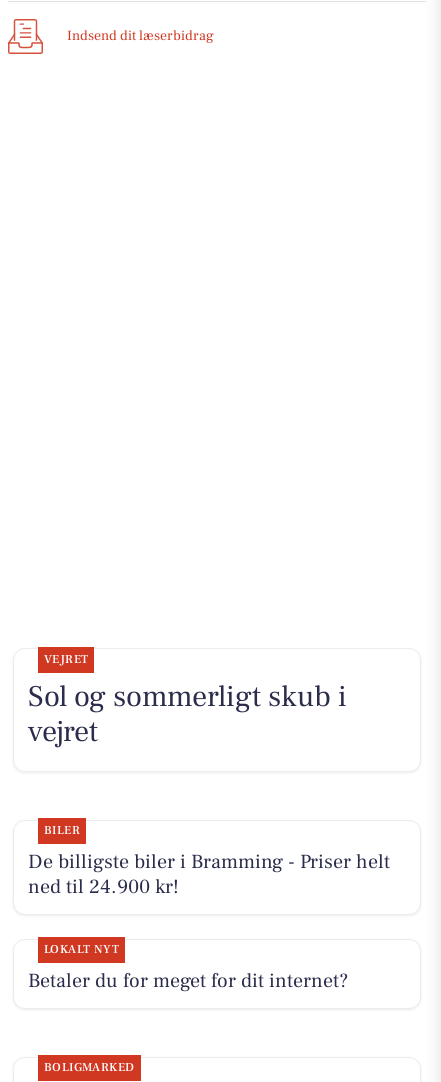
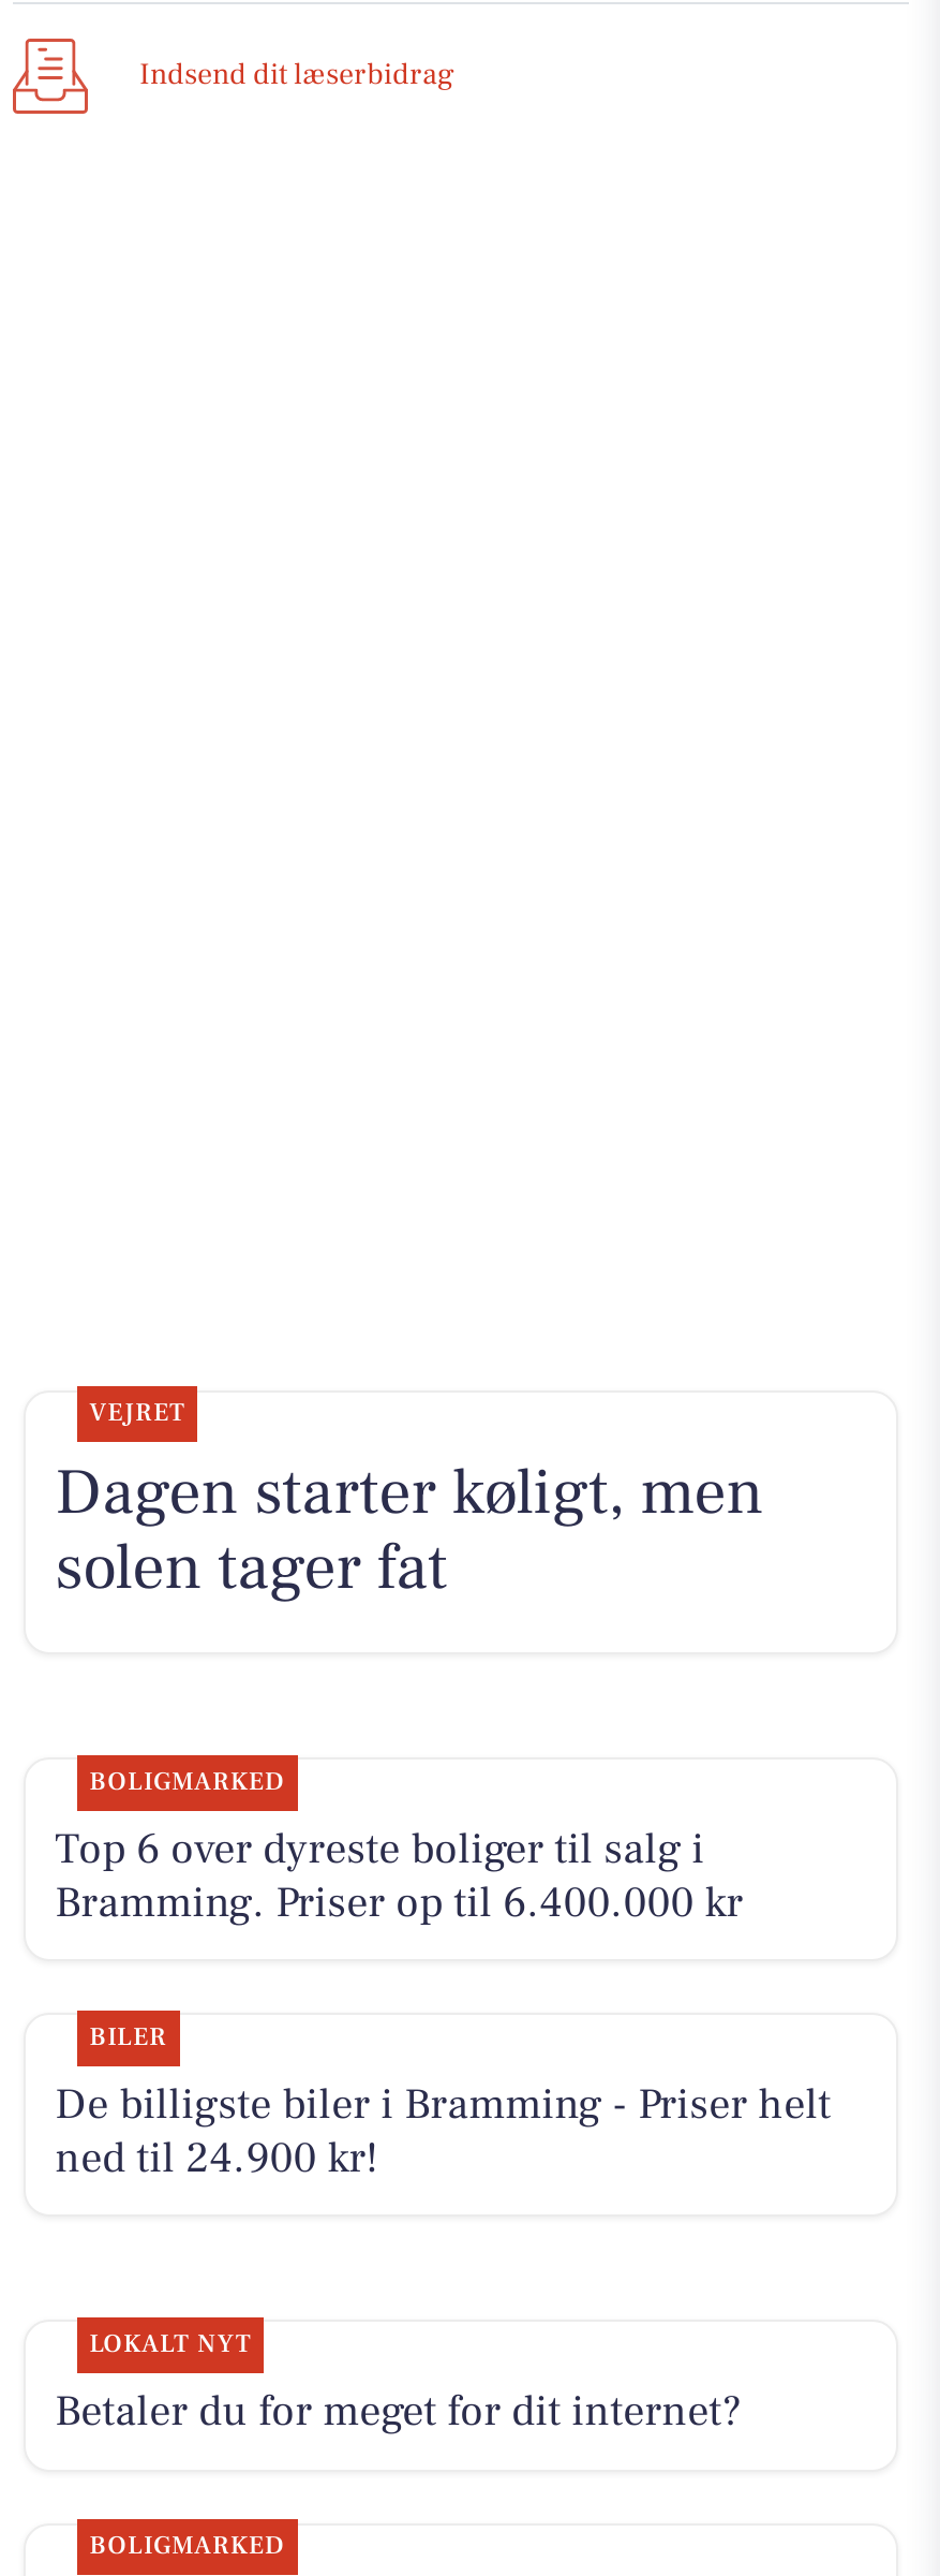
- Sol og sommerligt skub i
- vejret
+ Dagen starter køligt, men
+ solen tager fat
+ BOLIGMARKED
+ Top 6 over dyreste boliger til salg i
+ Bramming. Priser op til 6.400.000 kr

moved down: LOKALT NYT | Betaler du for meget for dit internet?
